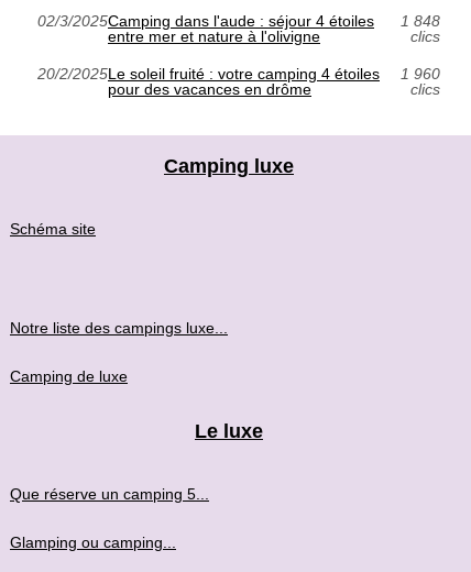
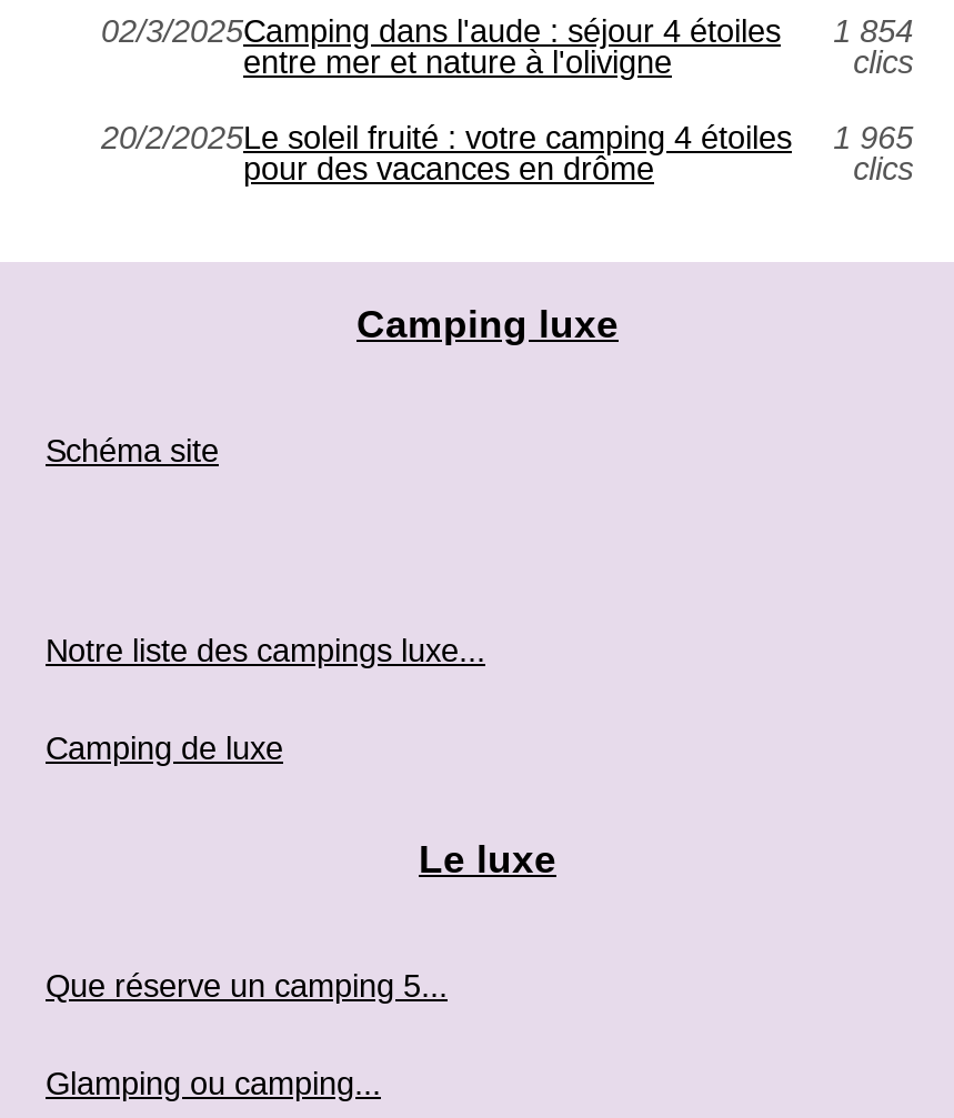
- 02/3/2025Camping dans l'aude : séjour 4 étoiles 1 848
+ 02/3/2025Camping dans l'aude : séjour 4 étoiles 1 854

- 20/2/2025Le soleil fruité : votre camping 4 étoiles 1 960
+ 20/2/2025Le soleil fruité : votre camping 4 étoiles 1 965
